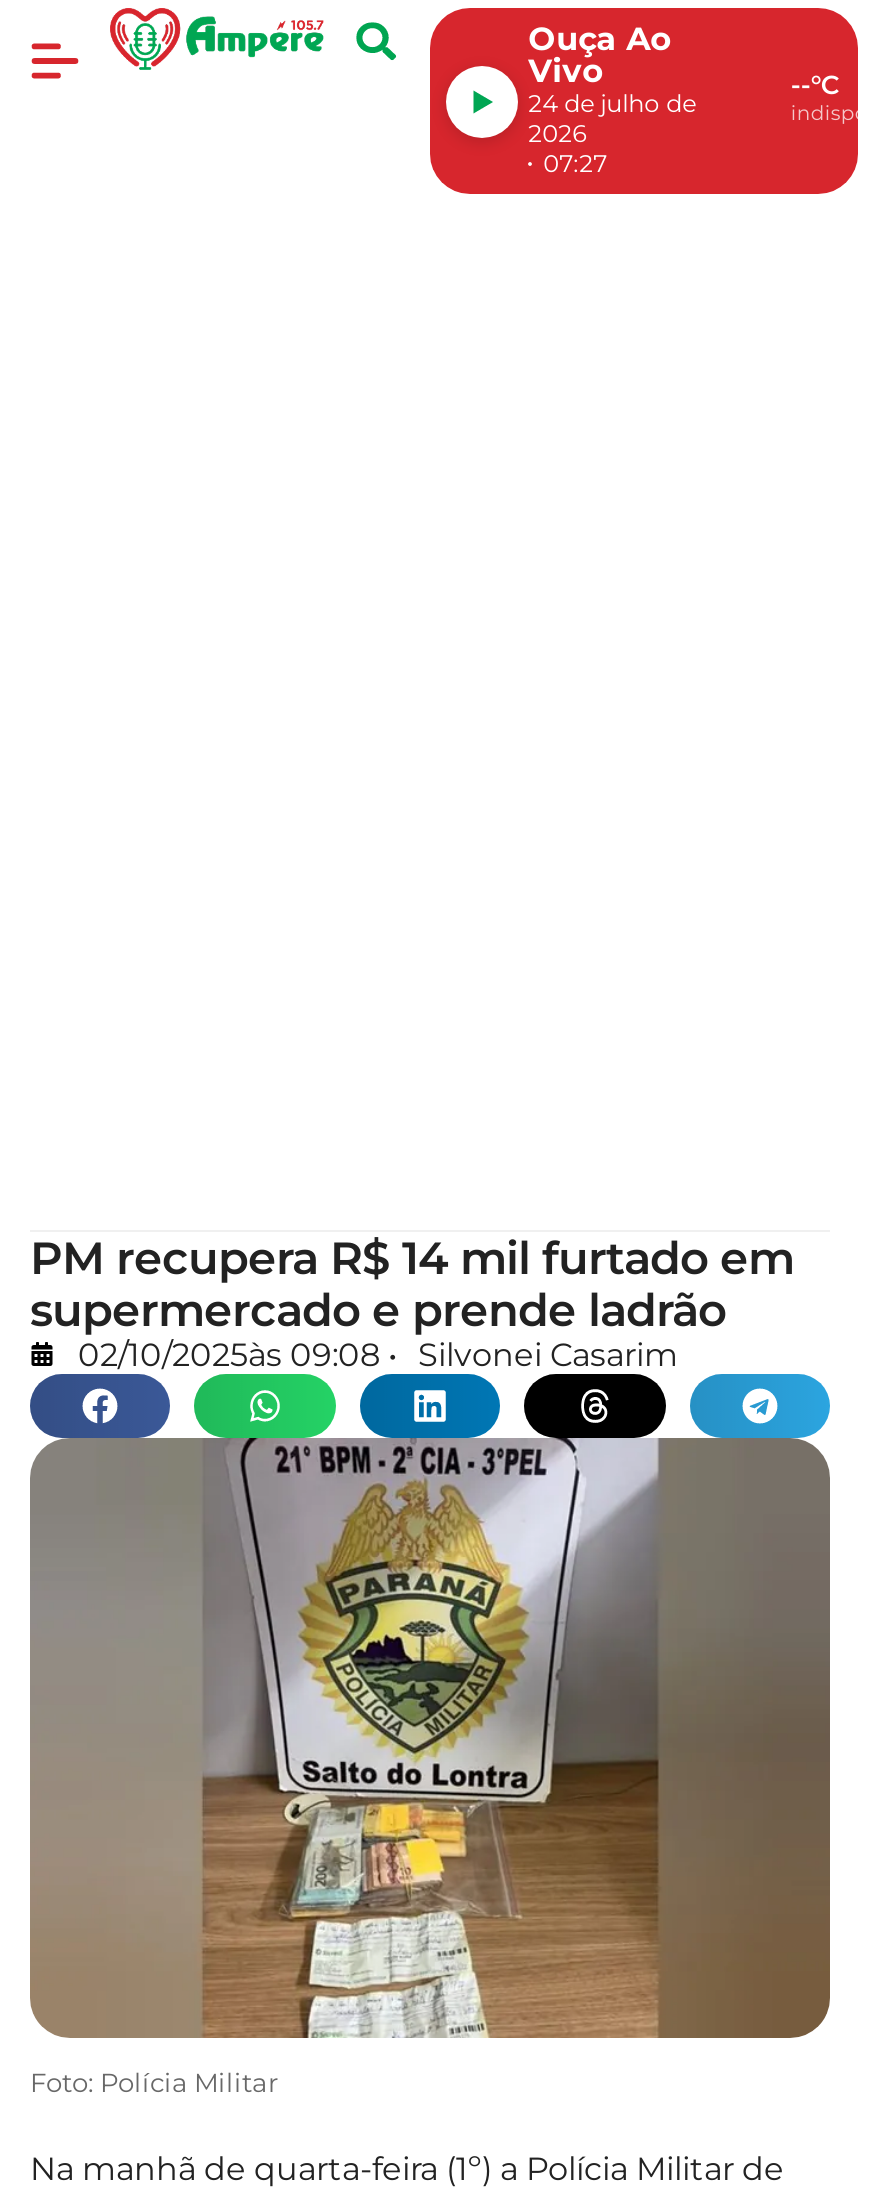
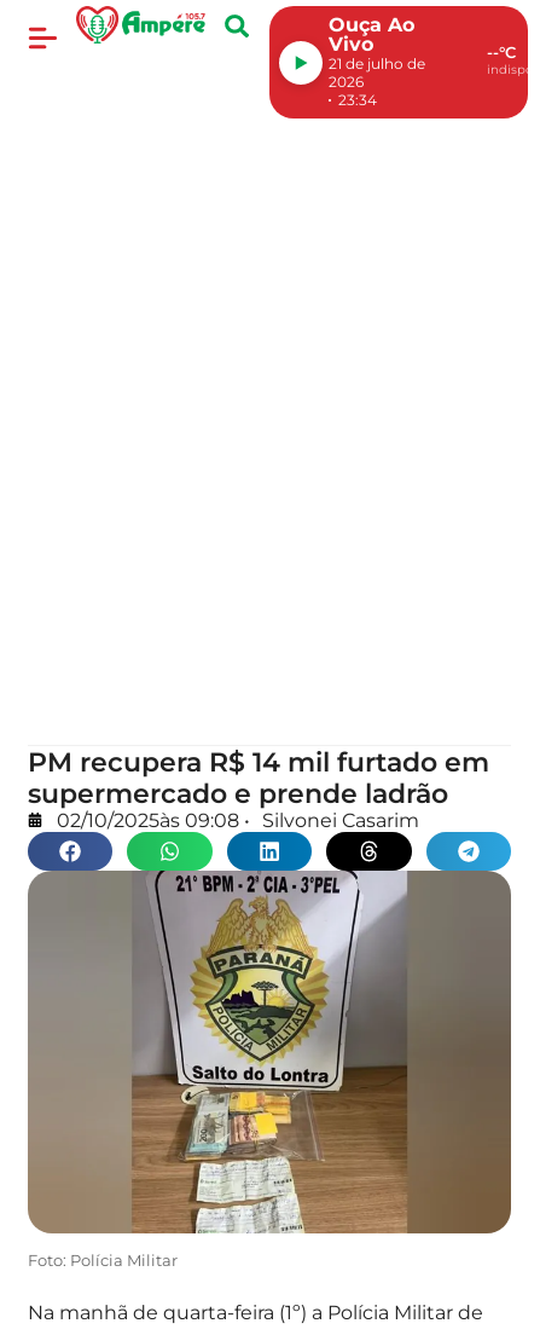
- 24 de julho de
+ 21 de julho de

- 07:27
+ 23:34
